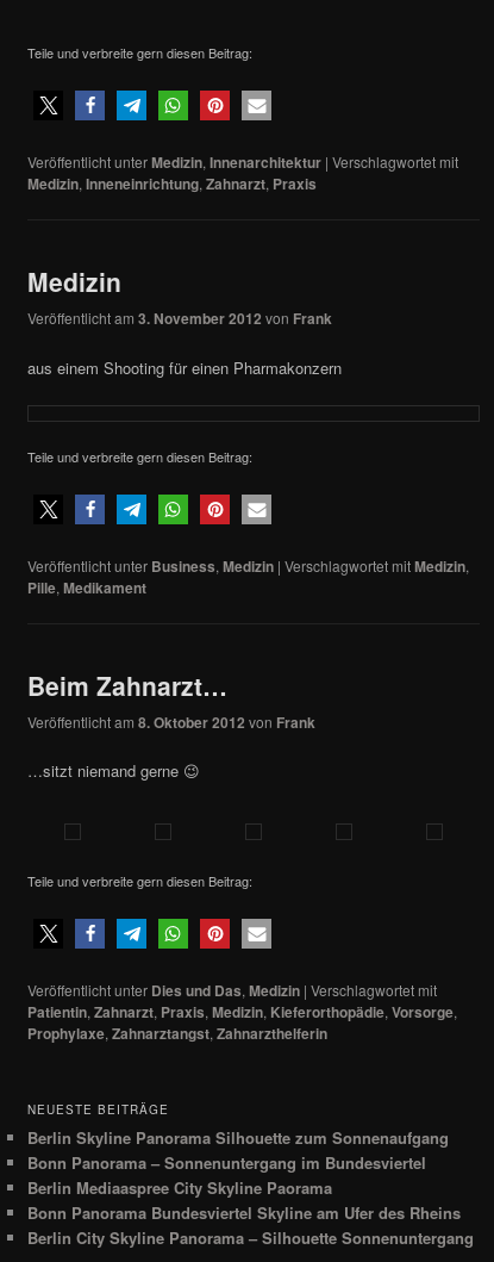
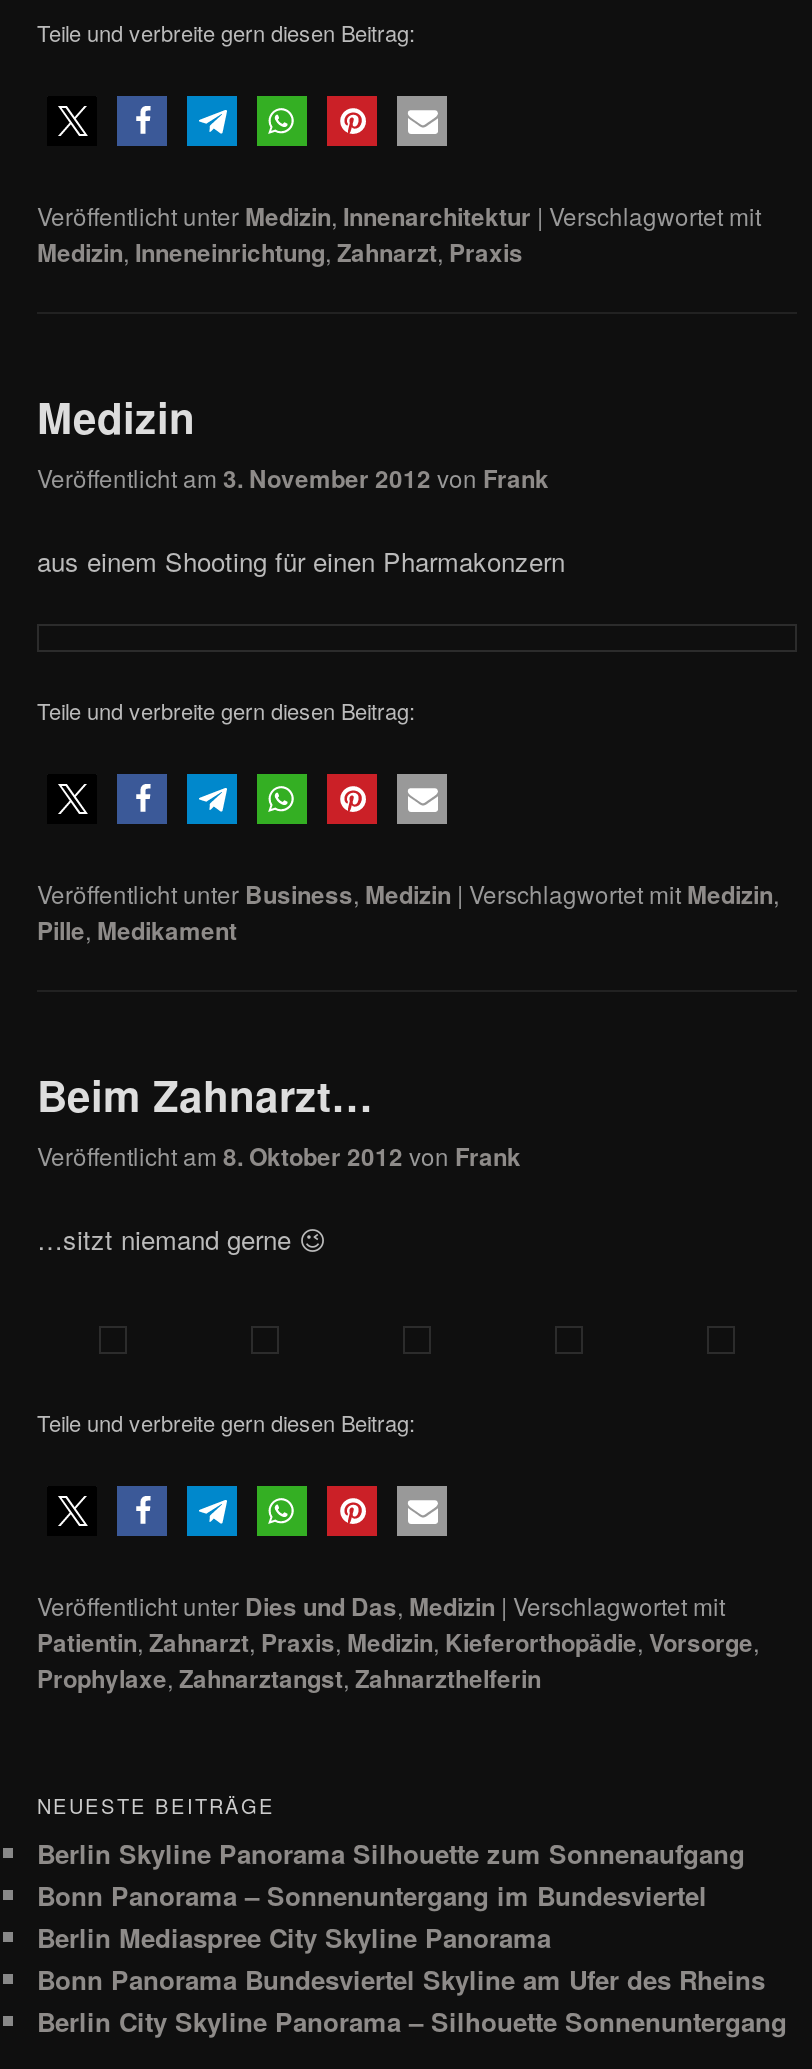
- Berlin Mediaaspree City Skyline Paorama
+ Berlin Mediaspree City Skyline Panorama
